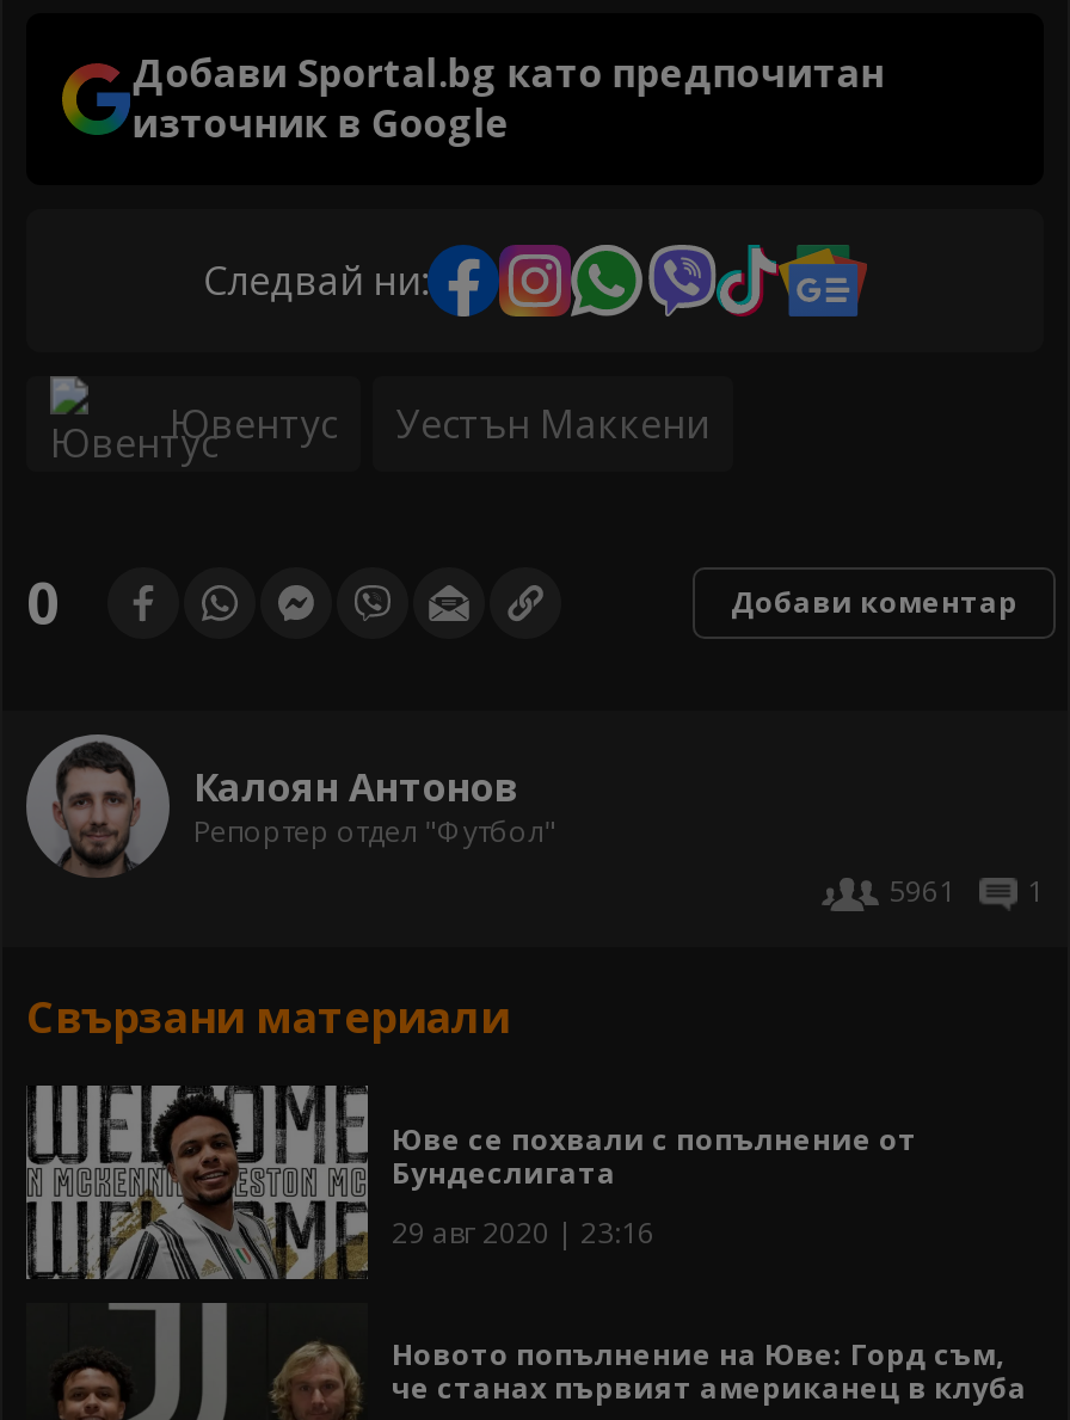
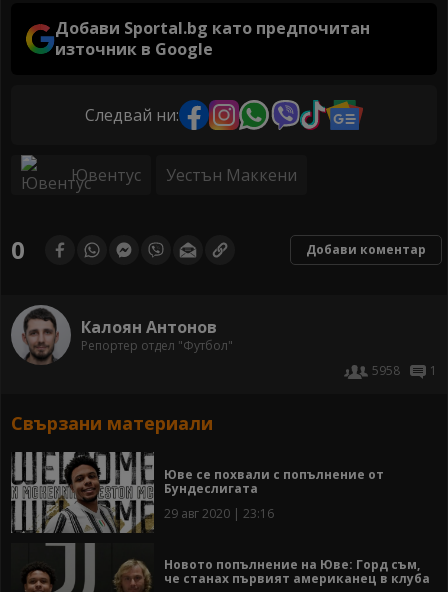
- 5961 1
+ 5958 1
